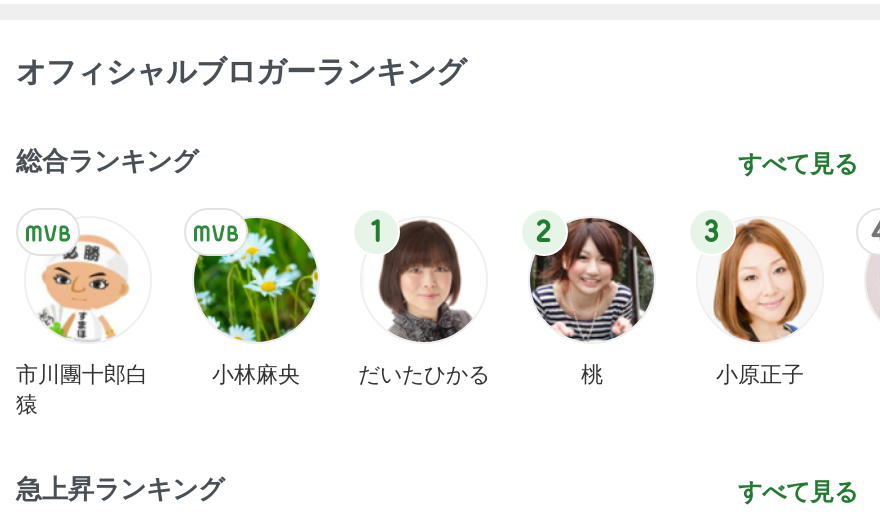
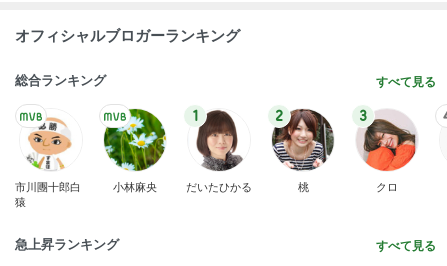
- [image]
- 小原正子
+ [image]
+ クロ
